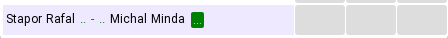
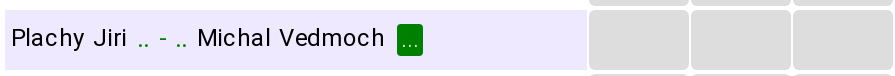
- Stapor Rafal .. - .. Michal Minda ...
+ Plachy Jiri .. - .. Michal Vedmoch ...
